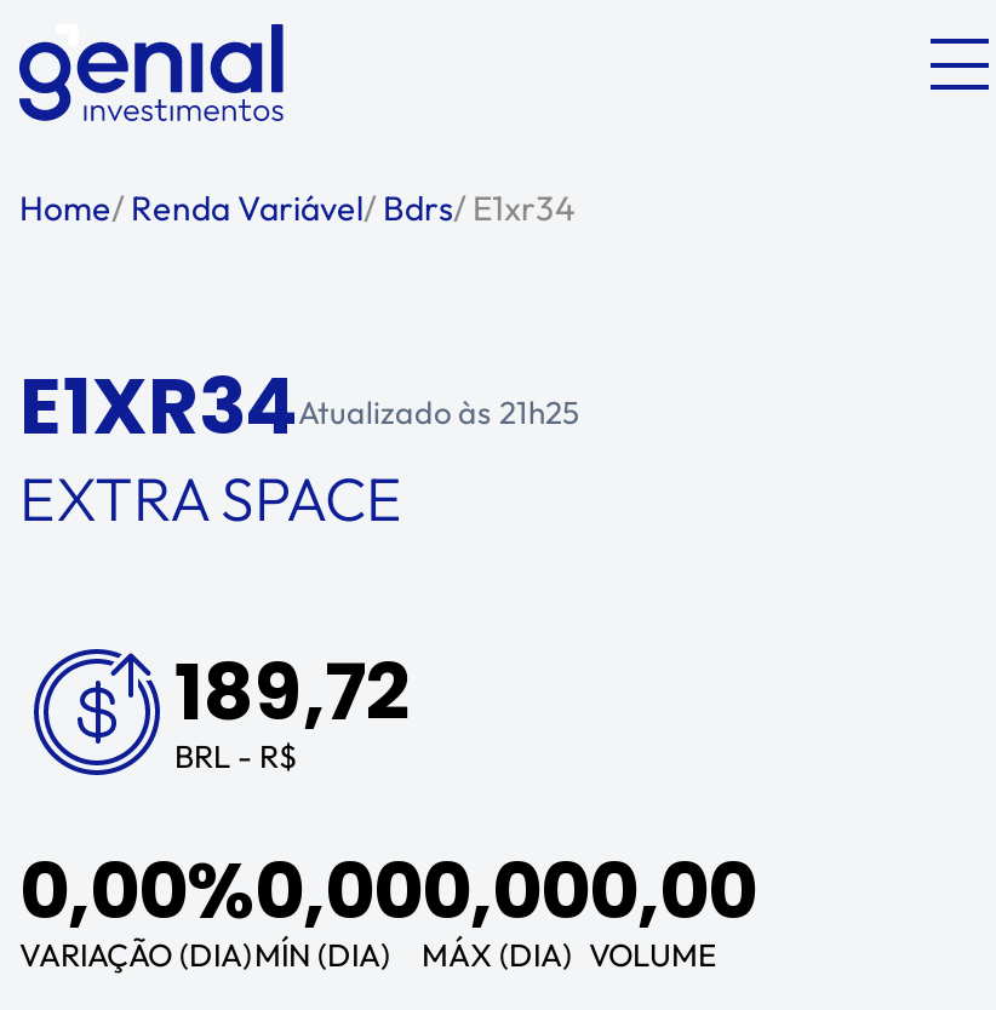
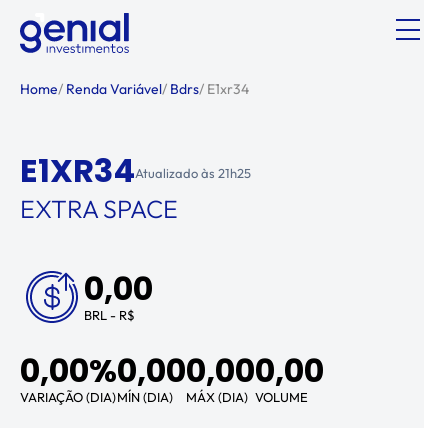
- 189,72
+ 0,00
